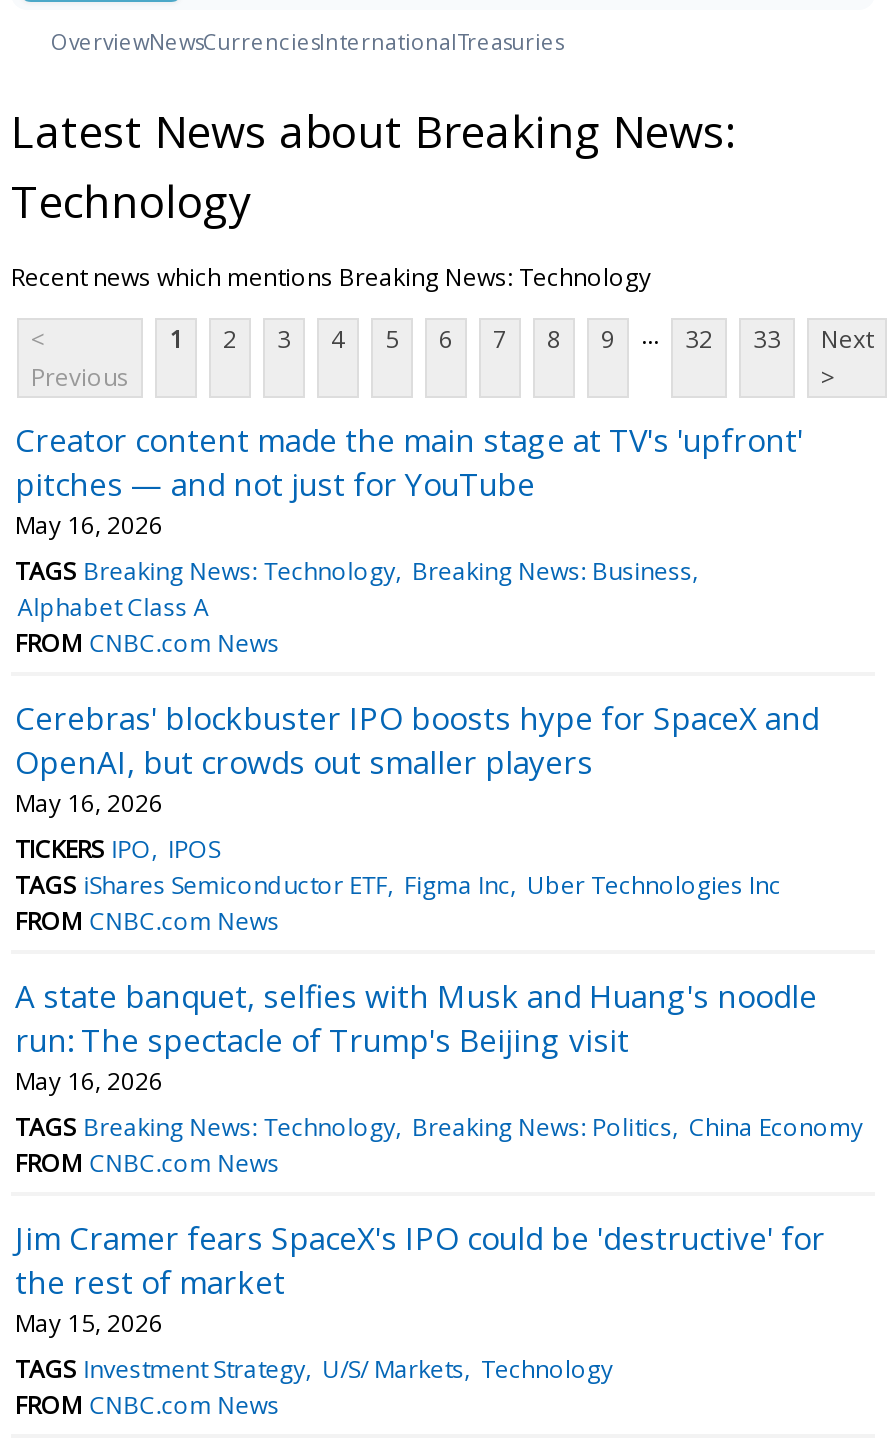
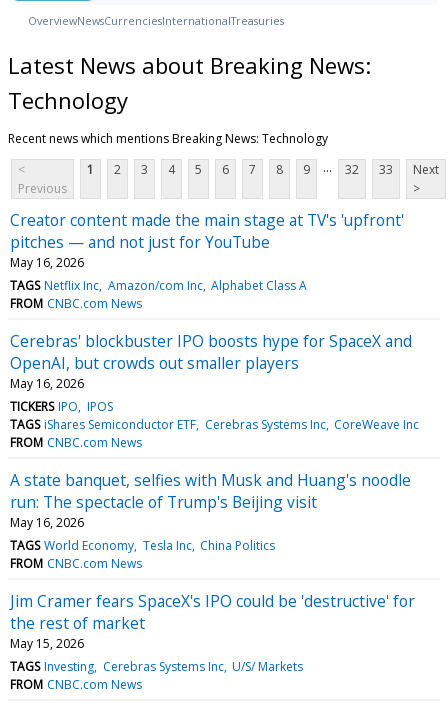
- TAGS Breaking News: Technology Breaking News: Business
- Alphabet Class A
+ TAGS Netflix Inc Amazon/com Inc Alphabet Class A

- TAGS iShares Semiconductor ETF Figma Inc Uber Technologies Inc
+ TAGS iShares Semiconductor ETF Cerebras Systems Inc CoreWeave Inc

- TAGS Breaking News: Technology Breaking News: Politics China Economy
+ TAGS World Economy Tesla Inc China Politics

- TAGS Investment Strategy U/S/ Markets Technology
+ TAGS Investing Cerebras Systems Inc U/S/ Markets
